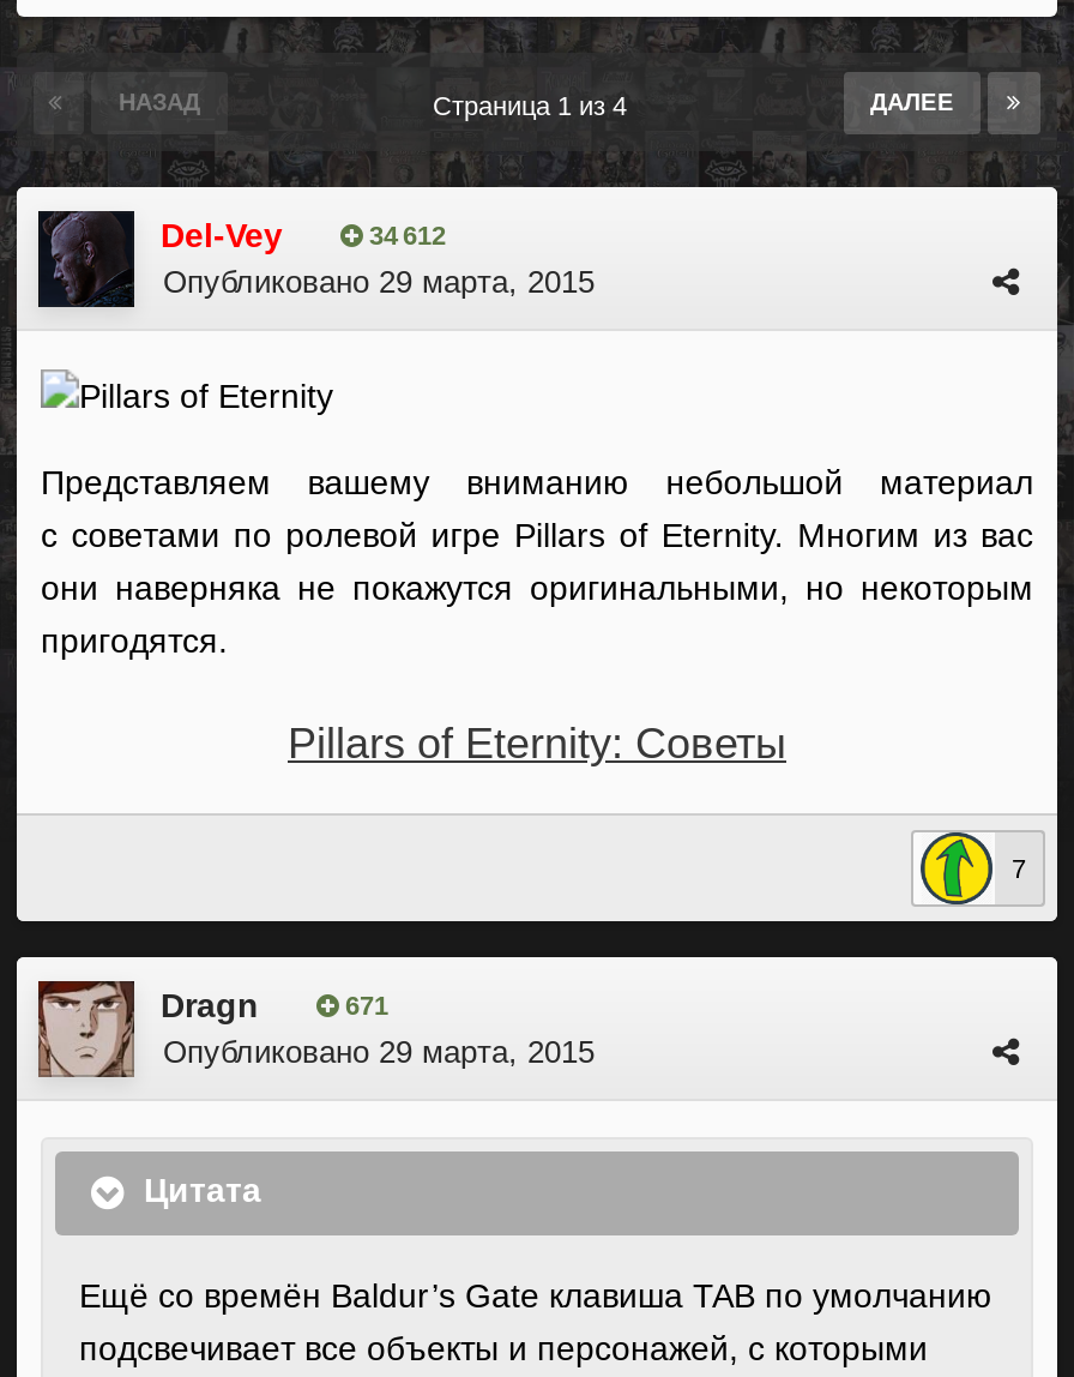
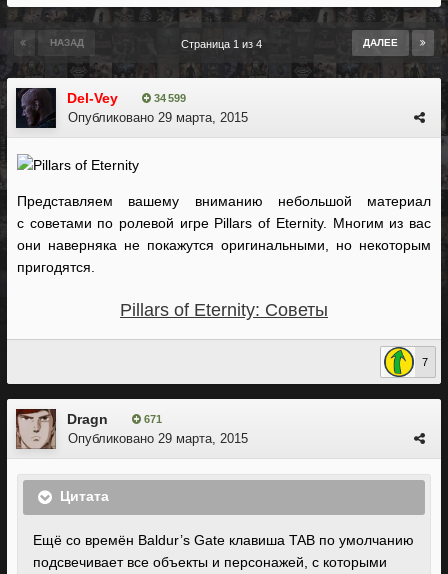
- 34 612
+ 34 599
